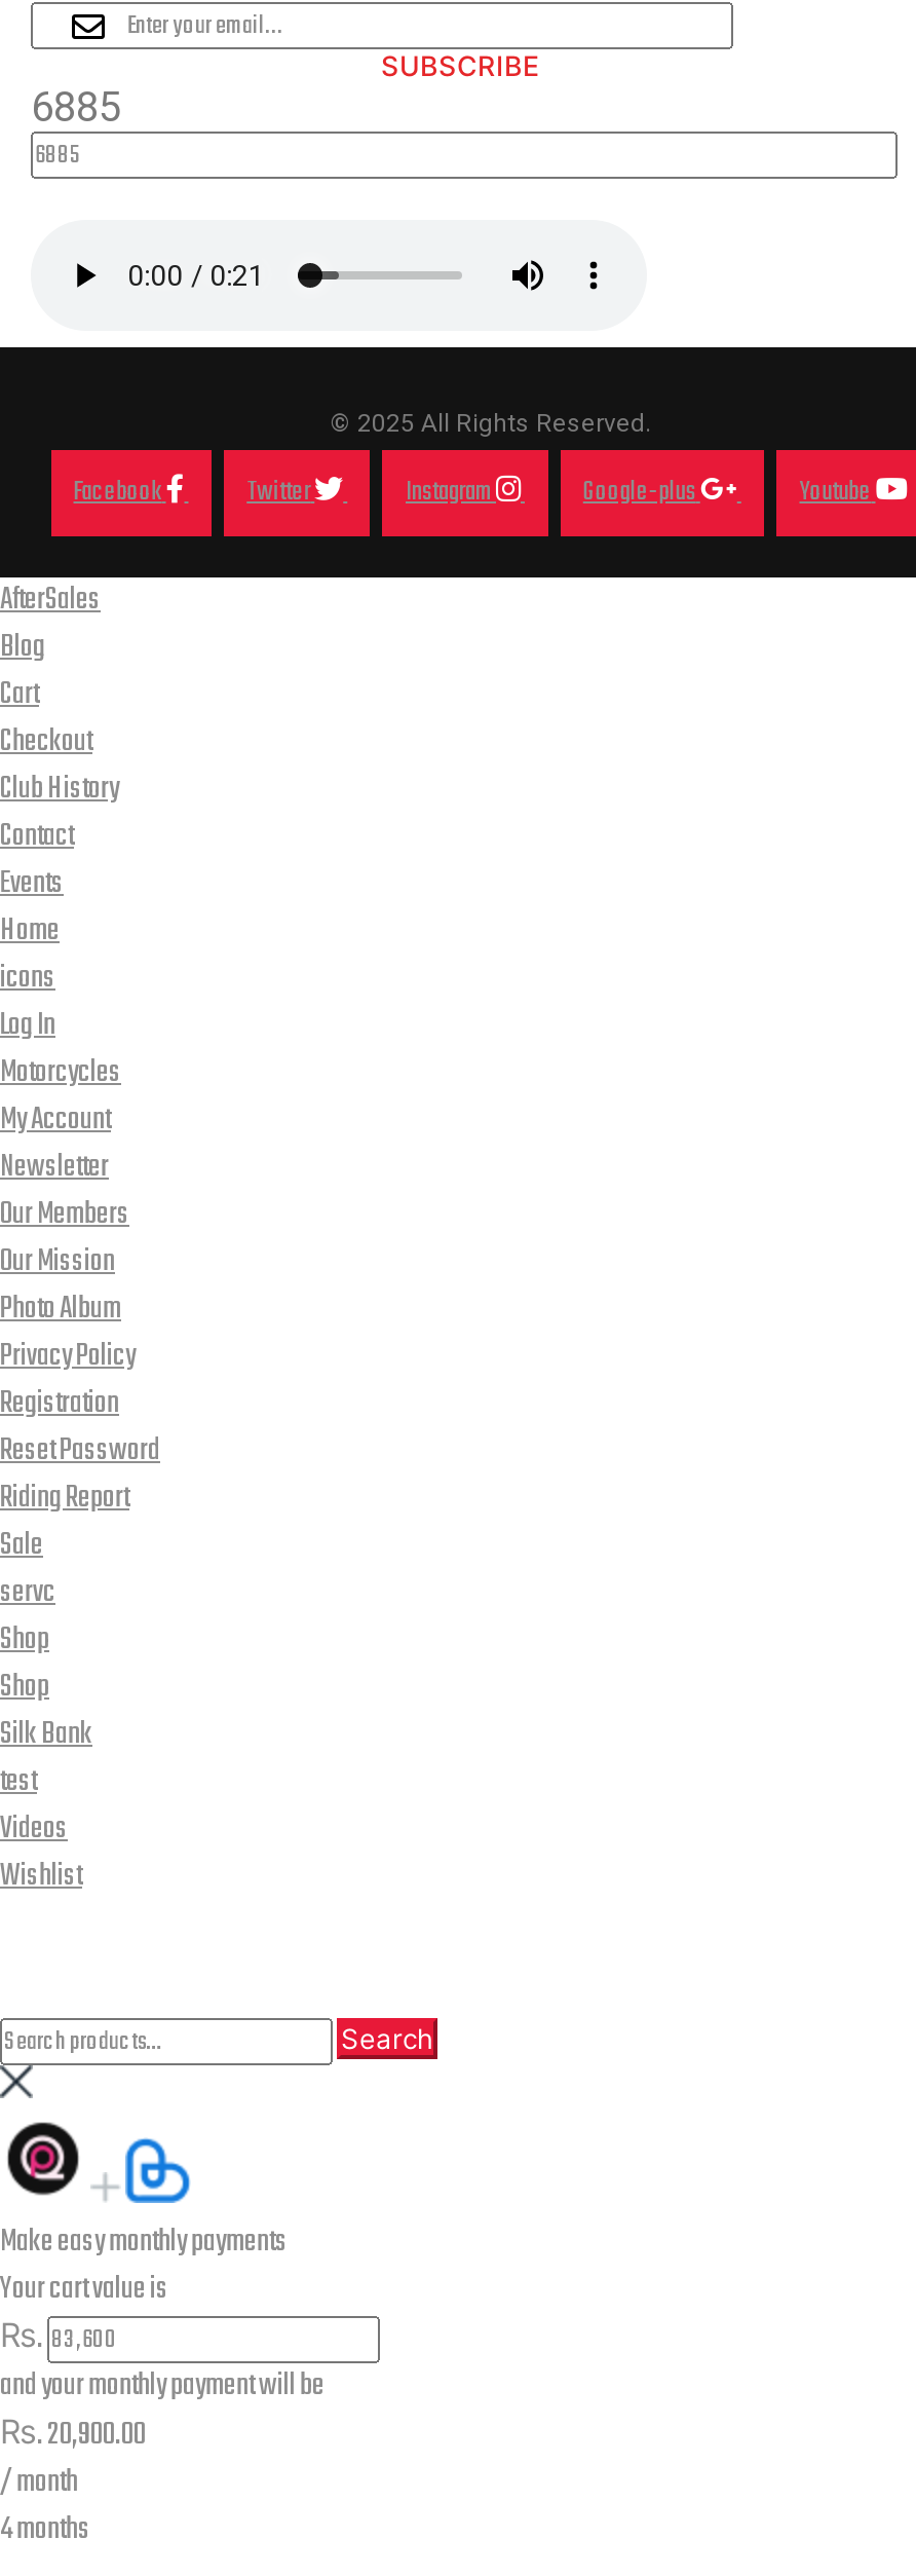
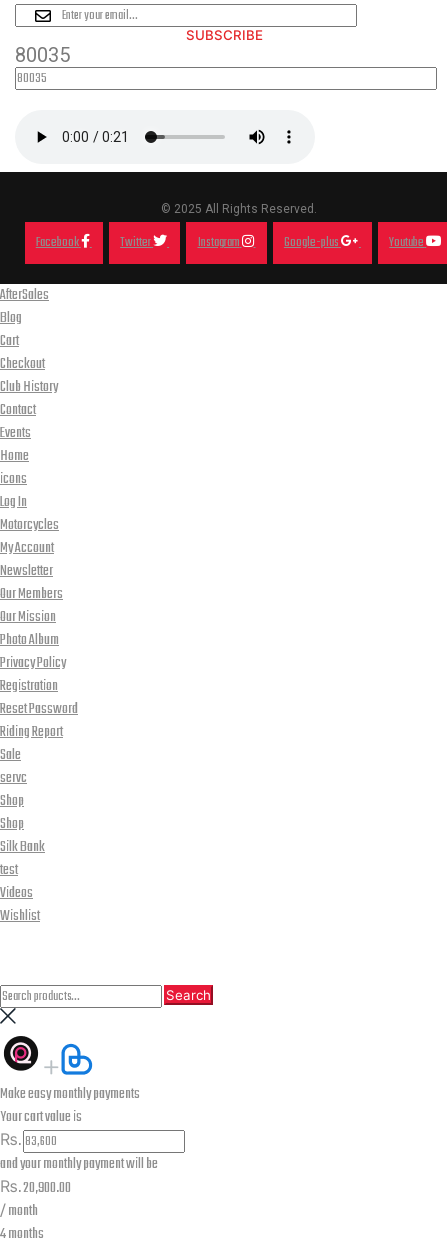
- 6885
+ 80035
